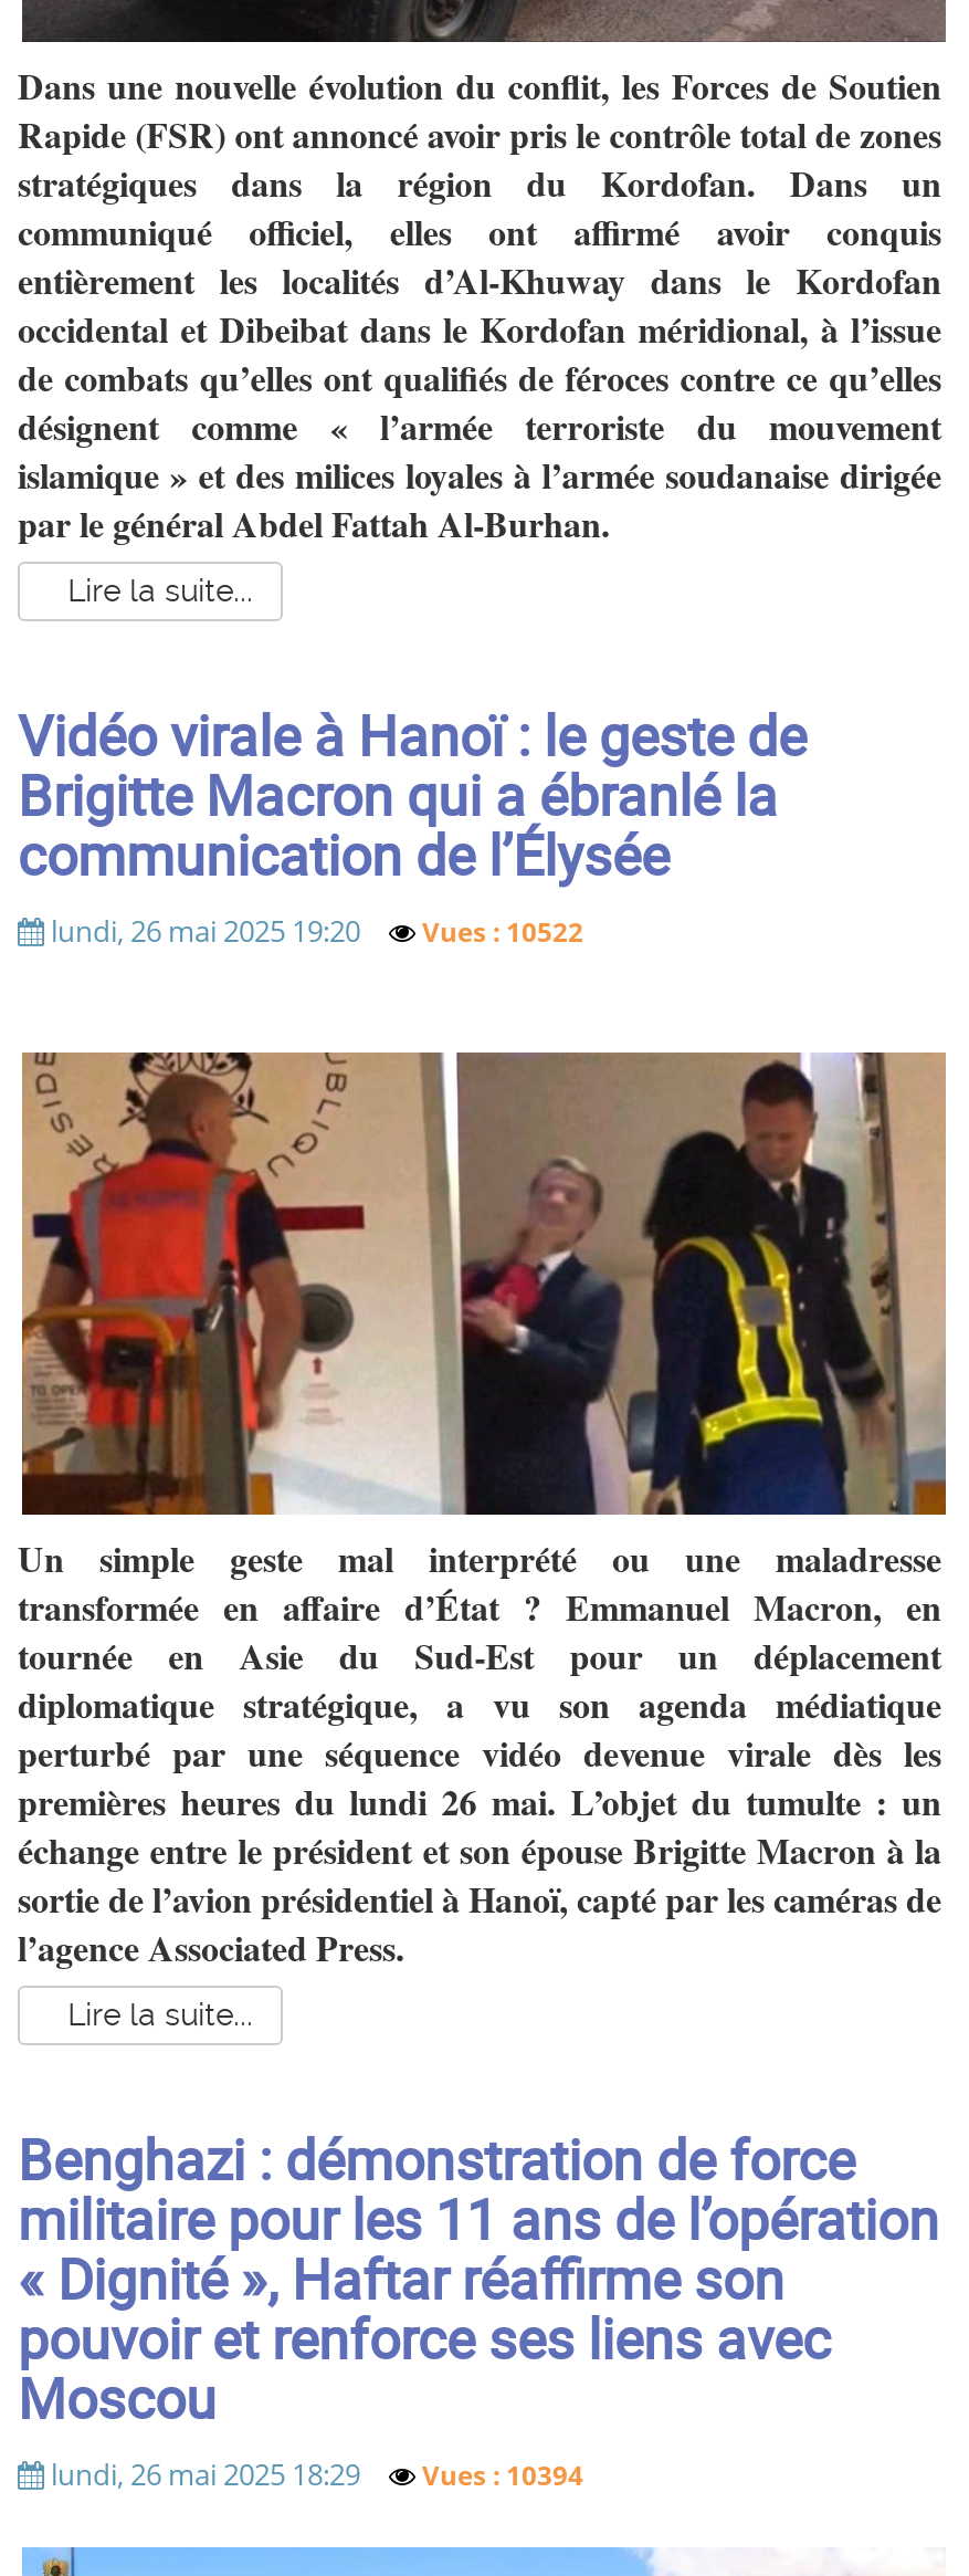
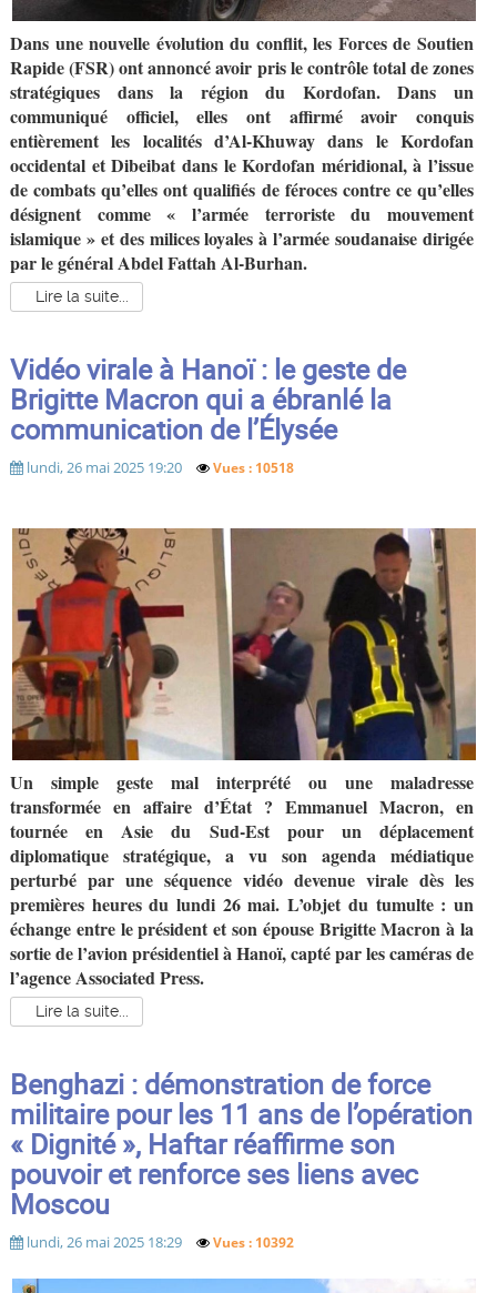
- lundi, 26 mai 2025 19:20 Vues : 10522
+ lundi, 26 mai 2025 19:20 Vues : 10518

- lundi, 26 mai 2025 18:29 Vues : 10394
+ lundi, 26 mai 2025 18:29 Vues : 10392
